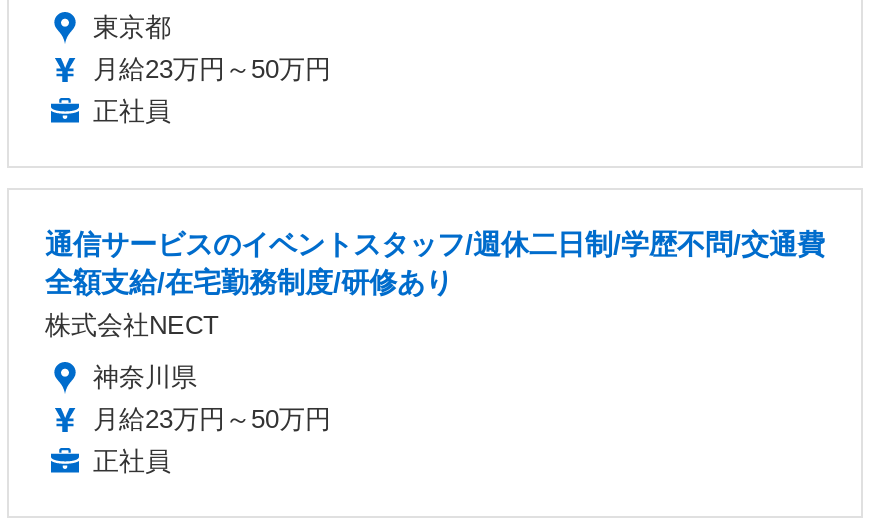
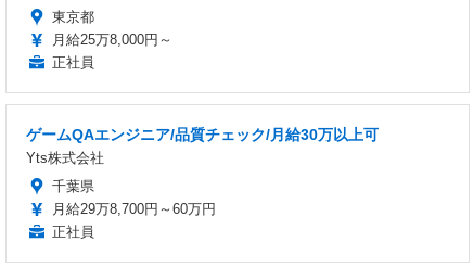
- 月給23万円～50万円
+ 月給25万8,000円～

- 通信サービスのイベントスタッフ/週休二日制/学歴不問/交通費
- 全額支給/在宅勤務制度/研修あり
- 株式会社NECT
+ ゲームQAエンジニア/品質チェック/月給30万以上可
+ Yts株式会社

- 神奈川県
- 月給23万円～50万円
+ 千葉県
+ 月給29万8,700円～60万円
